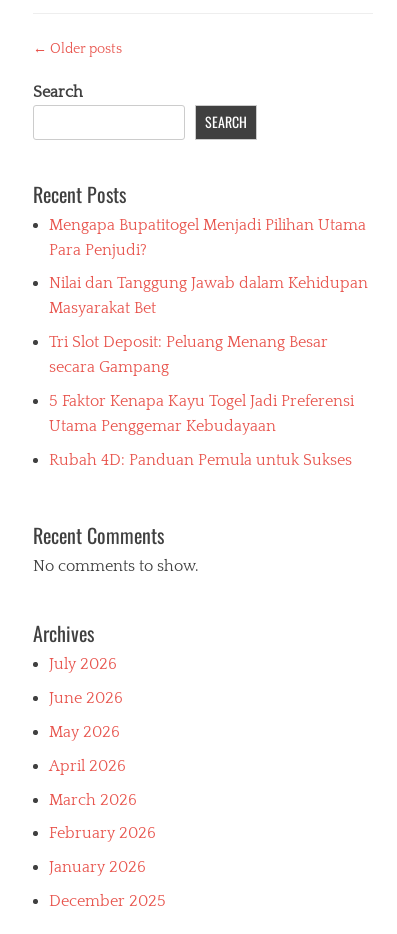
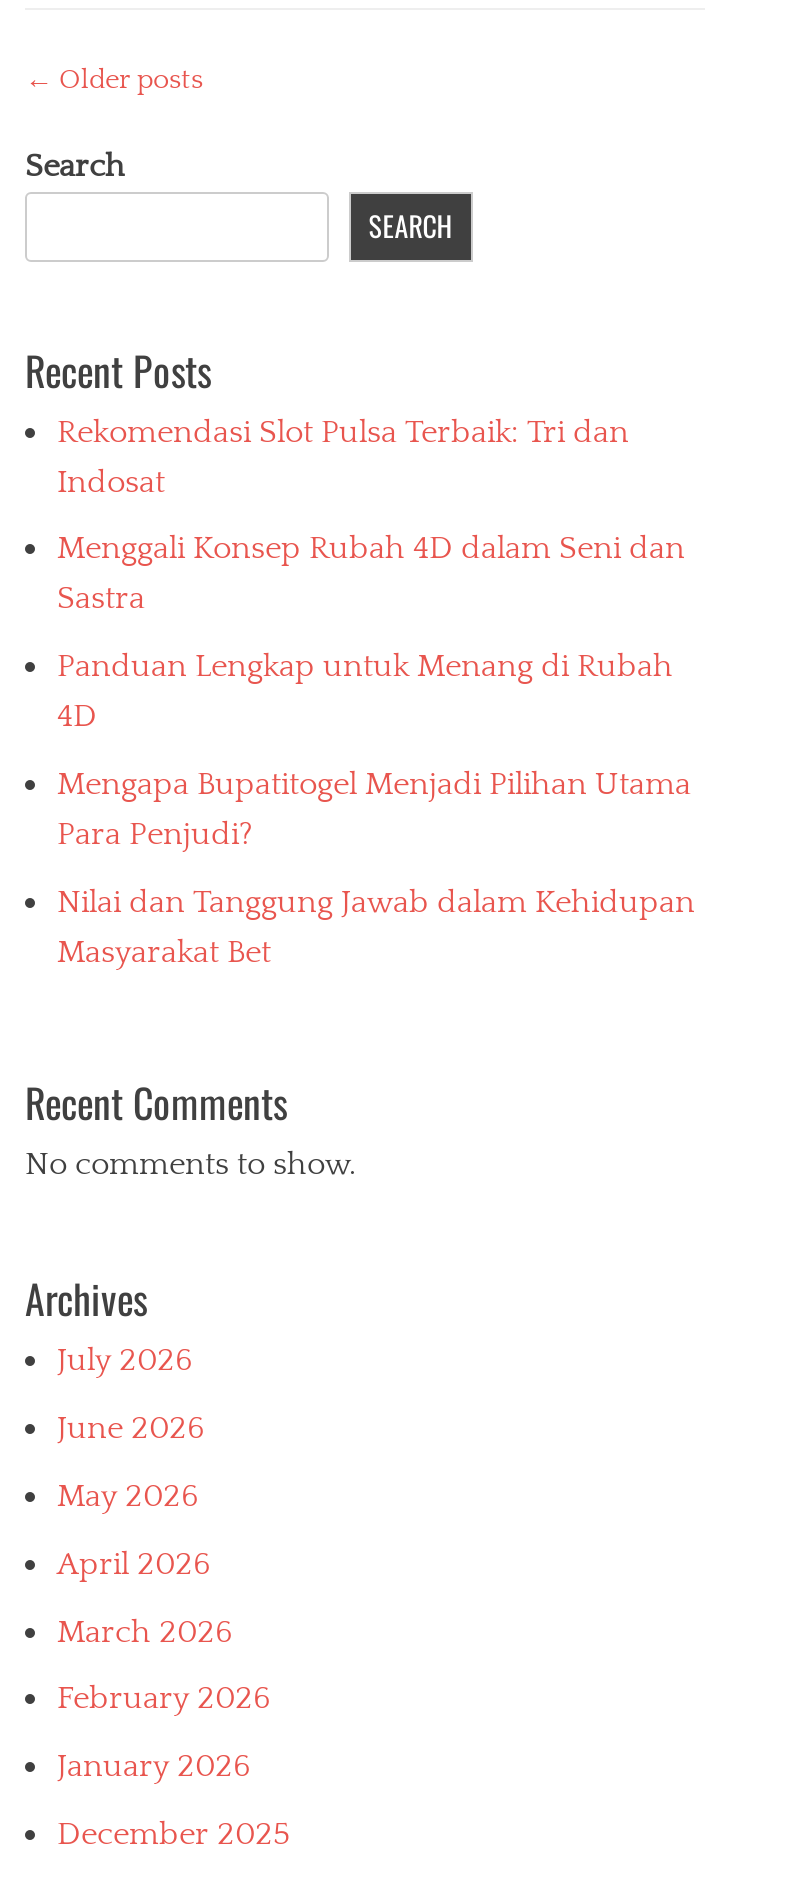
+ Rekomendasi Slot Pulsa Terbaik: Tri dan
+ Indosat
+ Menggali Konsep Rubah 4D dalam Seni dan
+ Sastra
+ Panduan Lengkap untuk Menang di Rubah
+ 4D

moved down: Mengapa Bupatitogel Menjadi Pilihan Utama | Para Penjudi? | Nilai dan Tanggung Jawab dalam Kehidupan | Masyarakat Bet

- Tri Slot Deposit: Peluang Menang Besar
- secara Gampang
- 5 Faktor Kenapa Kayu Togel Jadi Preferensi
- Utama Penggemar Kebudayaan
- Rubah 4D: Panduan Pemula untuk Sukses
